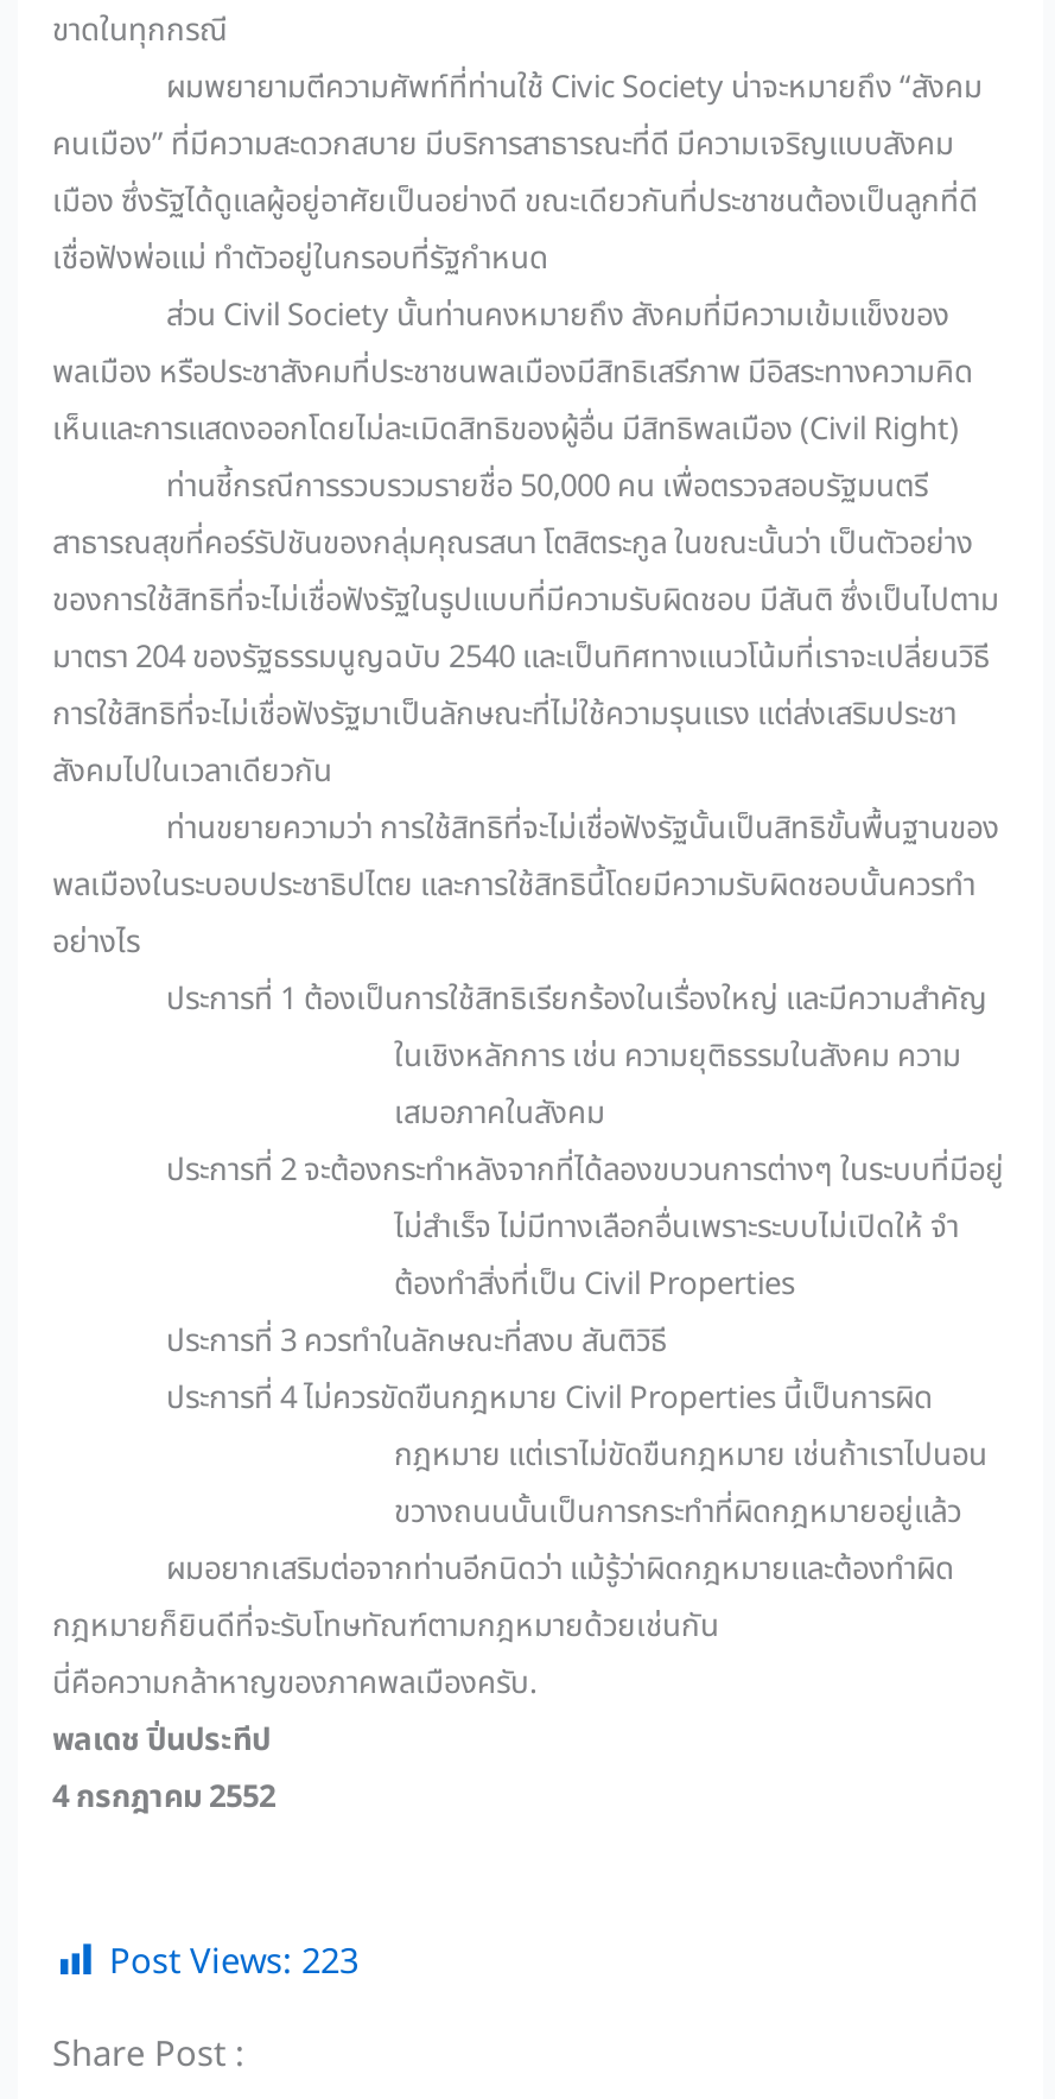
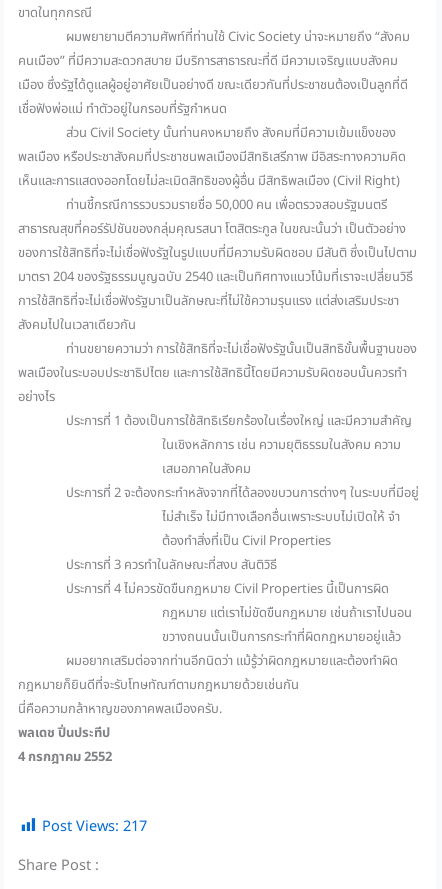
- Post Views: 223
+ Post Views: 217
